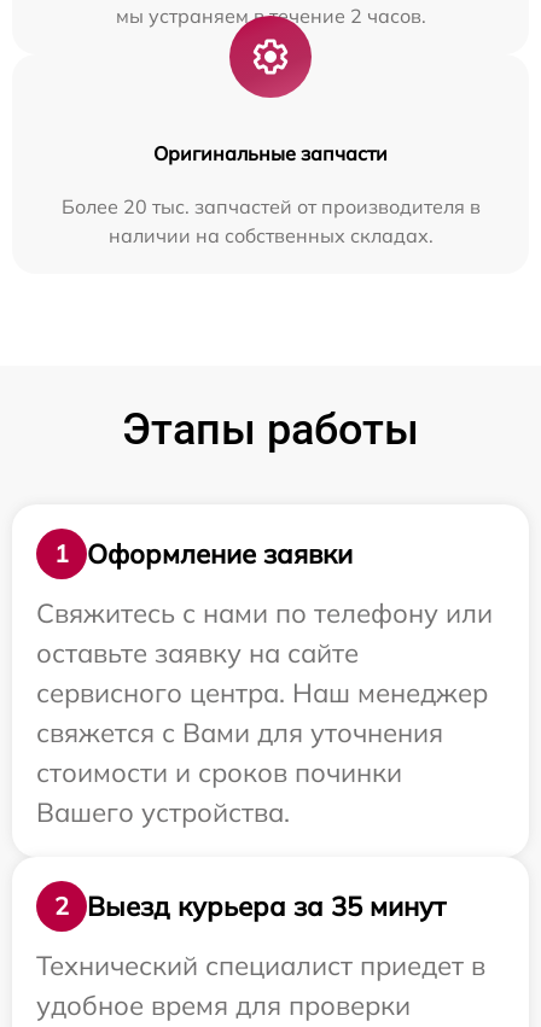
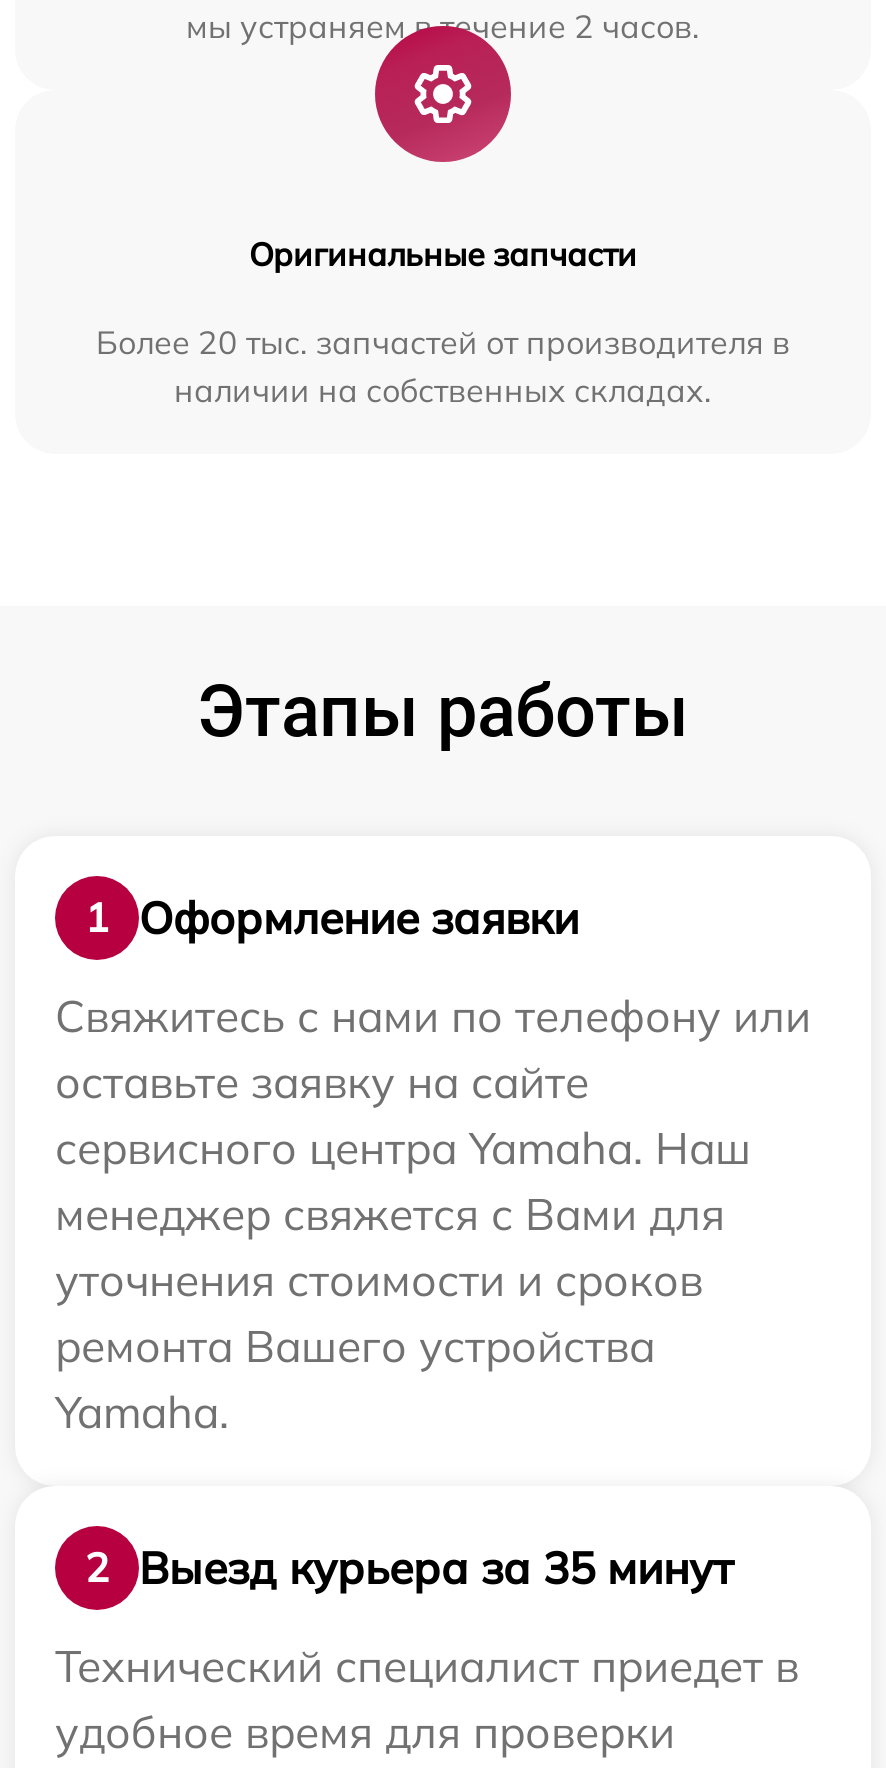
- сервисного центра. Наш менеджер
- свяжется с Вами для уточнения
- стоимости и сроков починки
- Вашего устройства.
+ сервисного центра Yamaha. Наш
+ менеджер свяжется с Вами для
+ уточнения стоимости и сроков
+ ремонта Вашего устройства
+ Yamaha.
